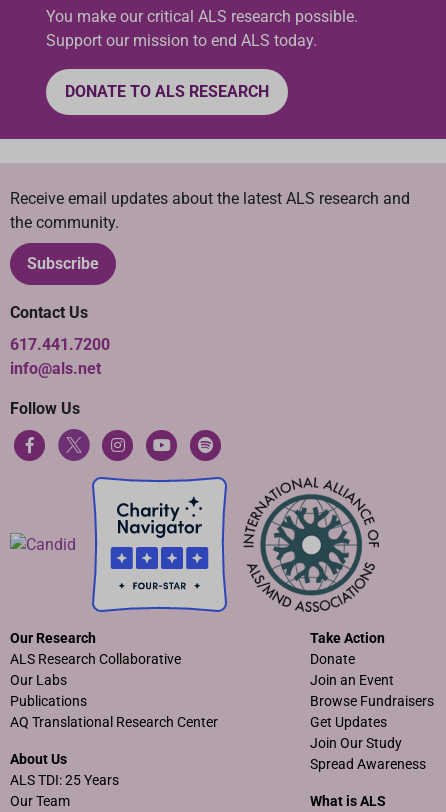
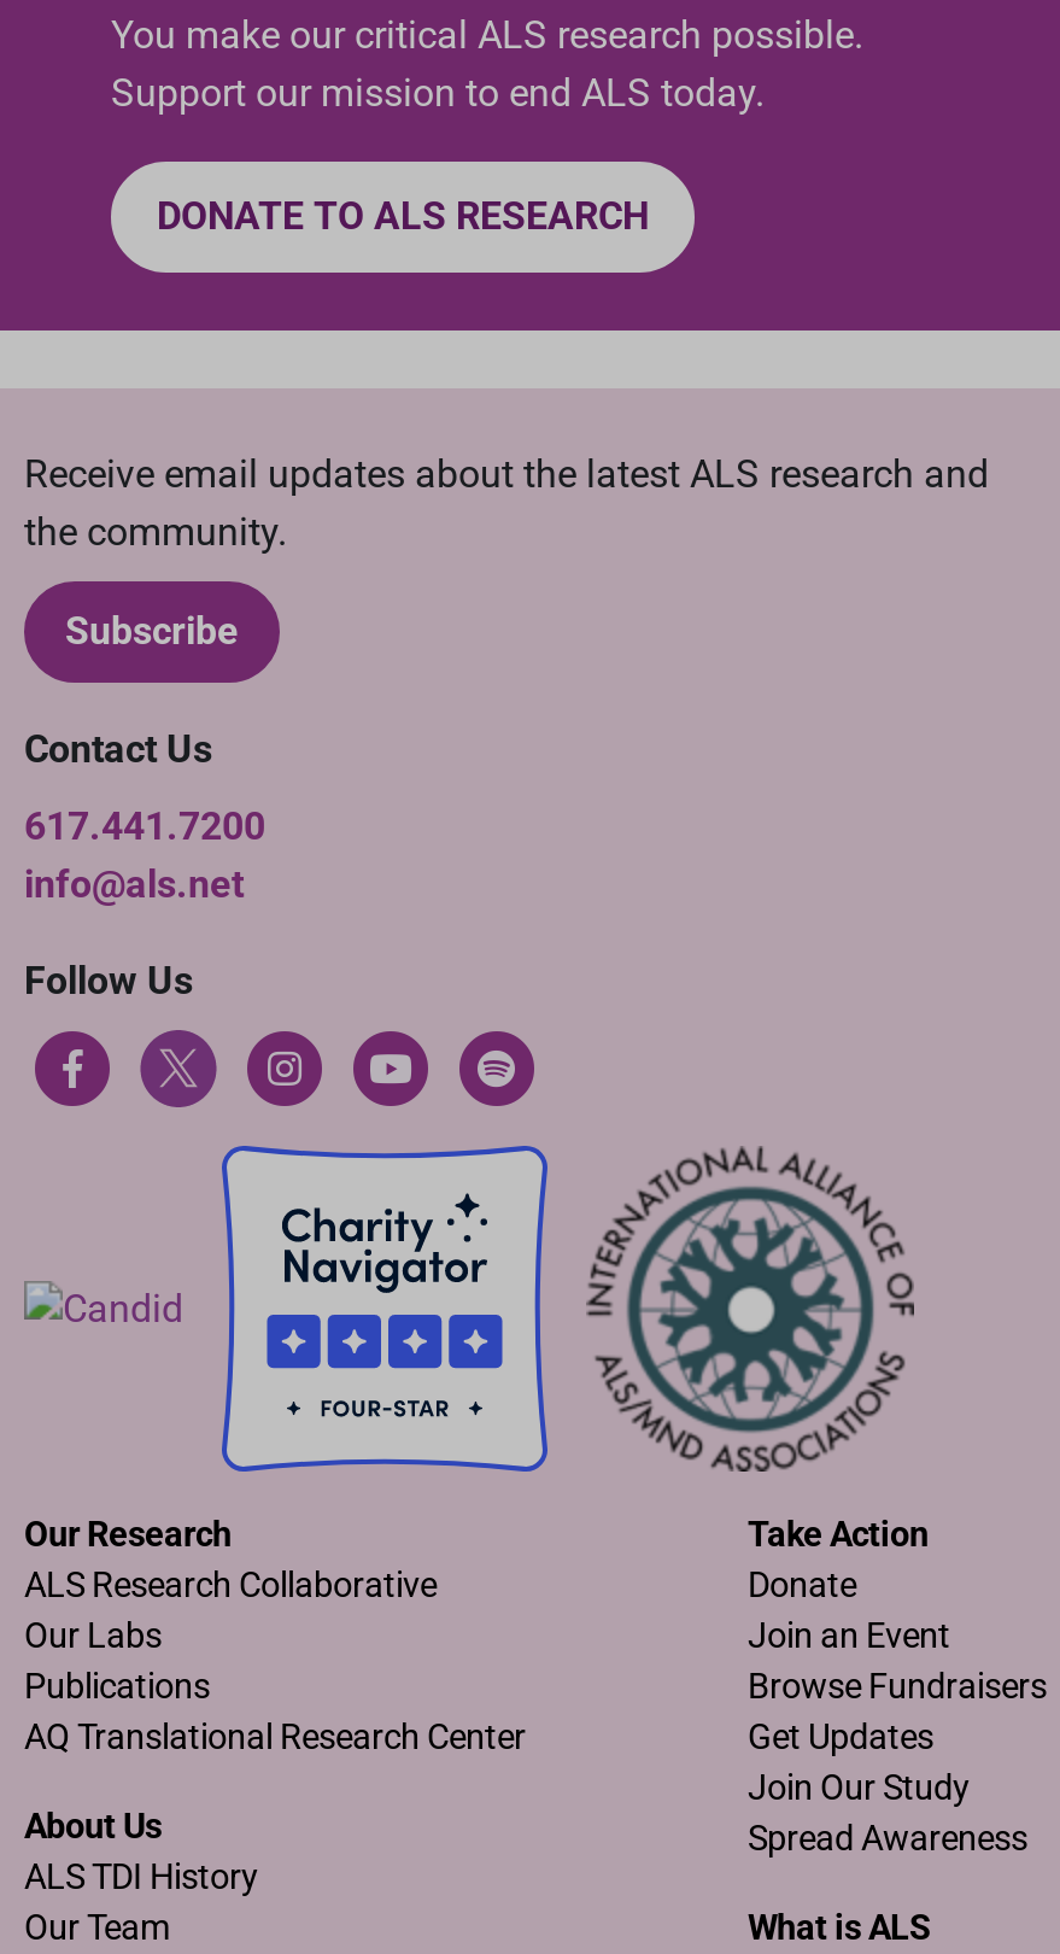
- ALS TDI: 25 Years
+ ALS TDI History
